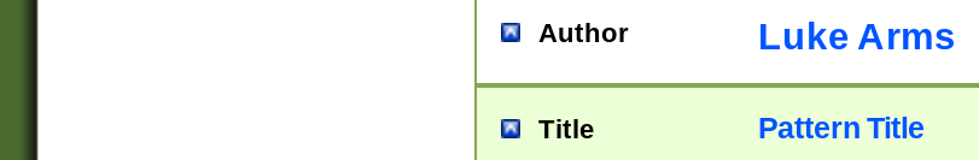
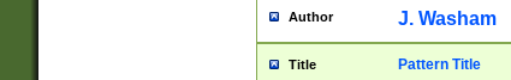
- Luke Arms
+ J. Washam
